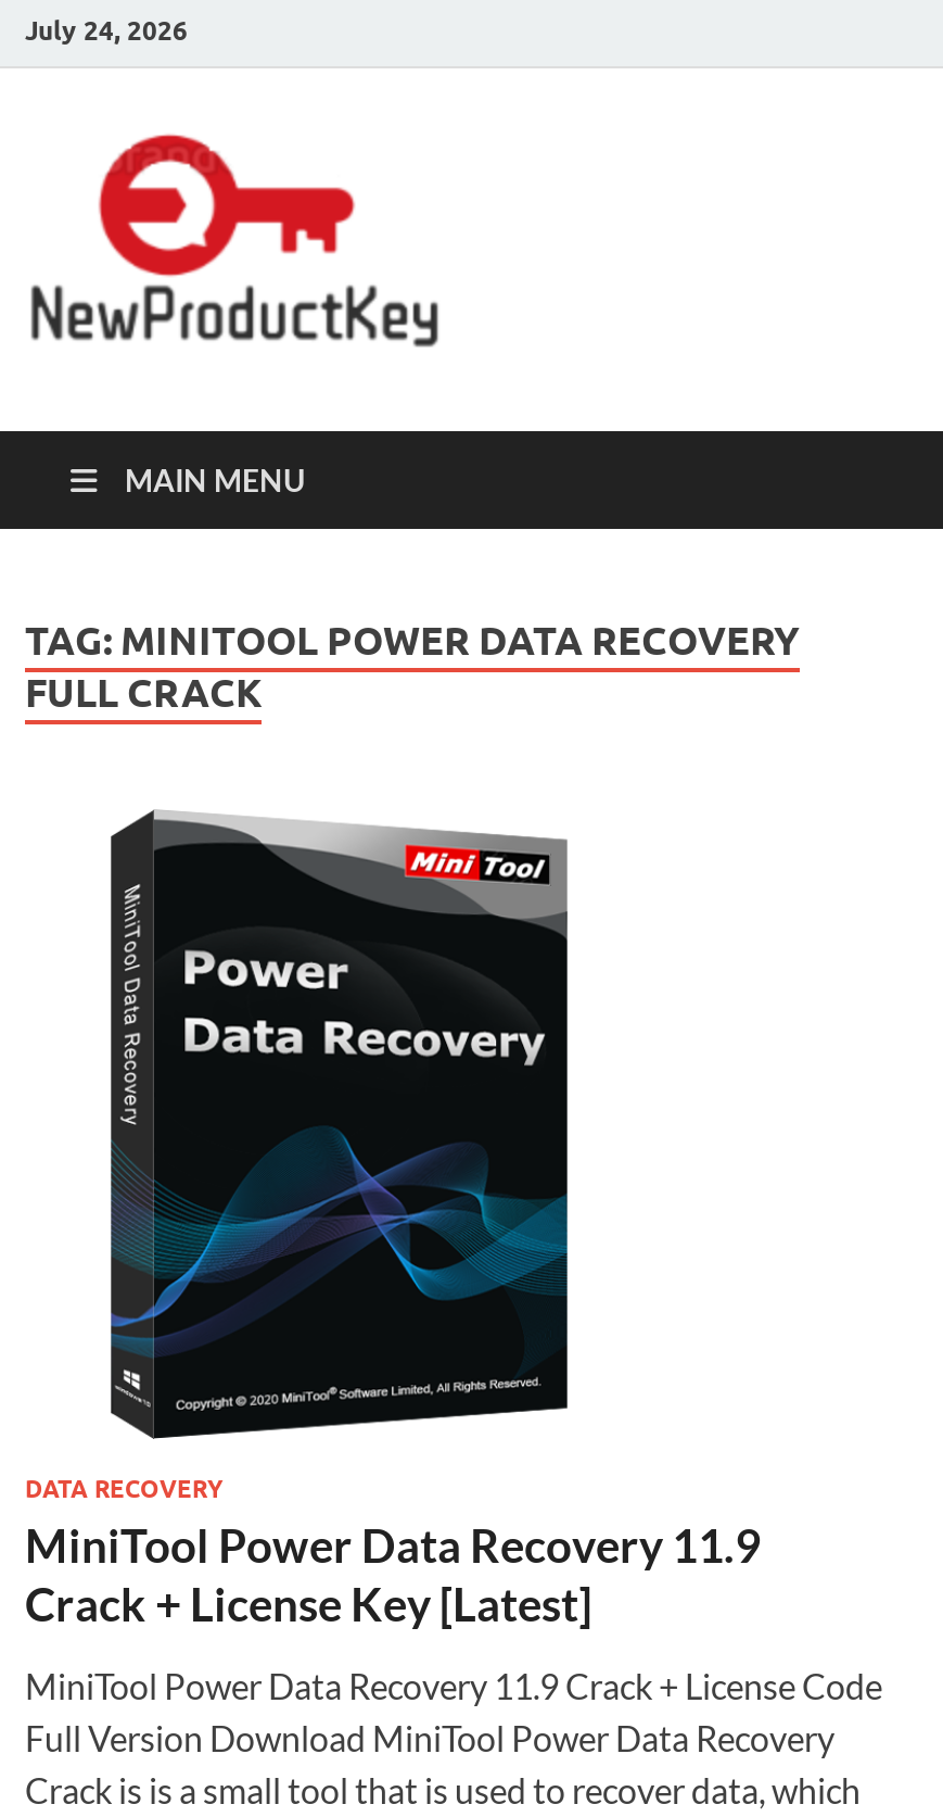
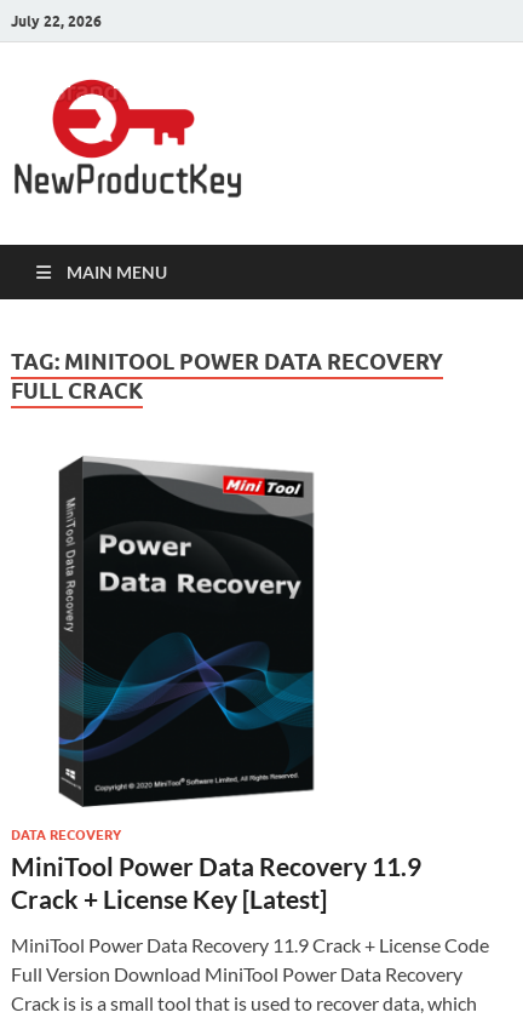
- July 24, 2026
+ July 22, 2026
